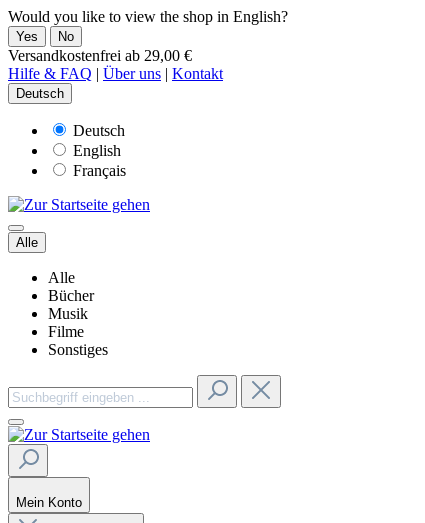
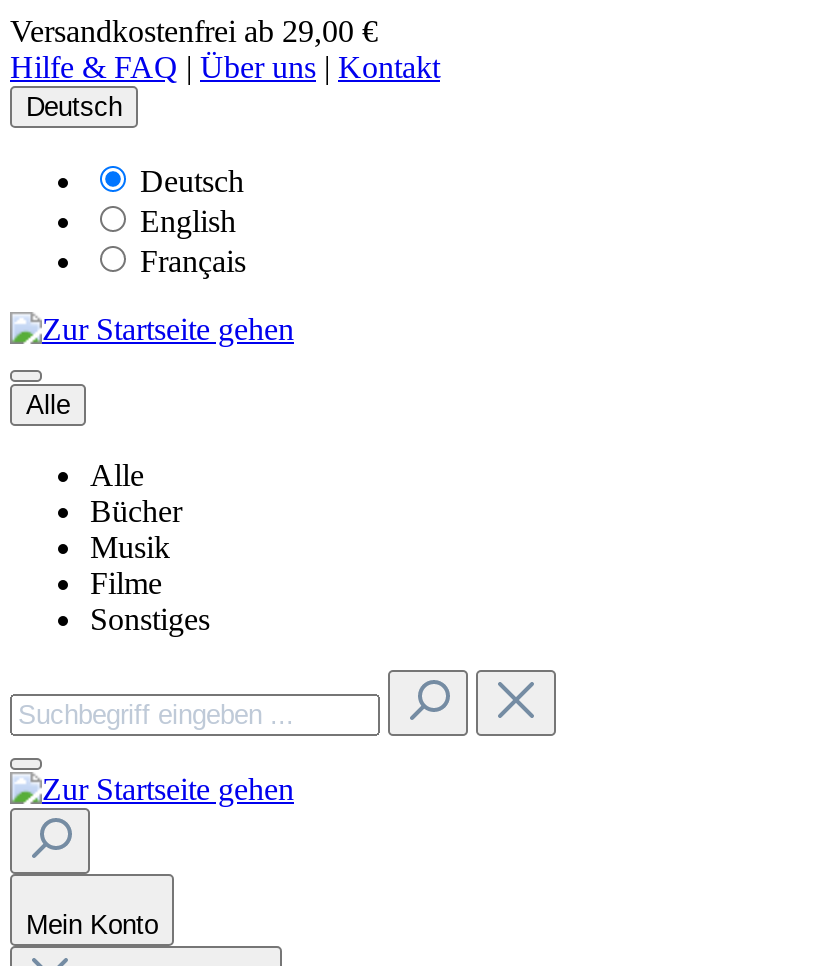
- Would you like to view the shop in English?
- Yes
- No
